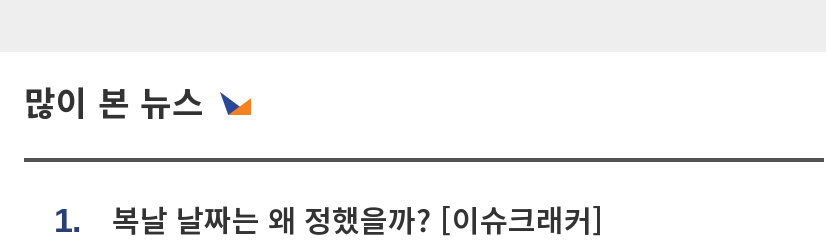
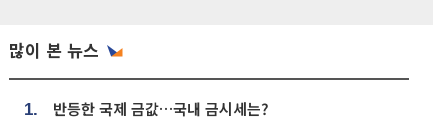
- 복날 날짜는 왜 정했을까? [이슈크래커]
+ 반등한 국제 금값…국내 금시세는?
